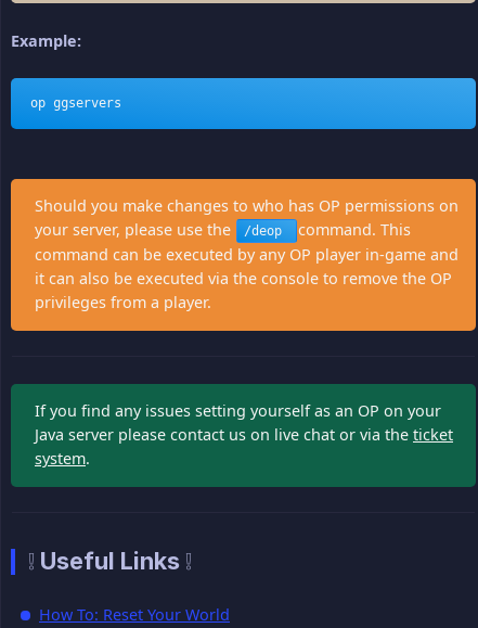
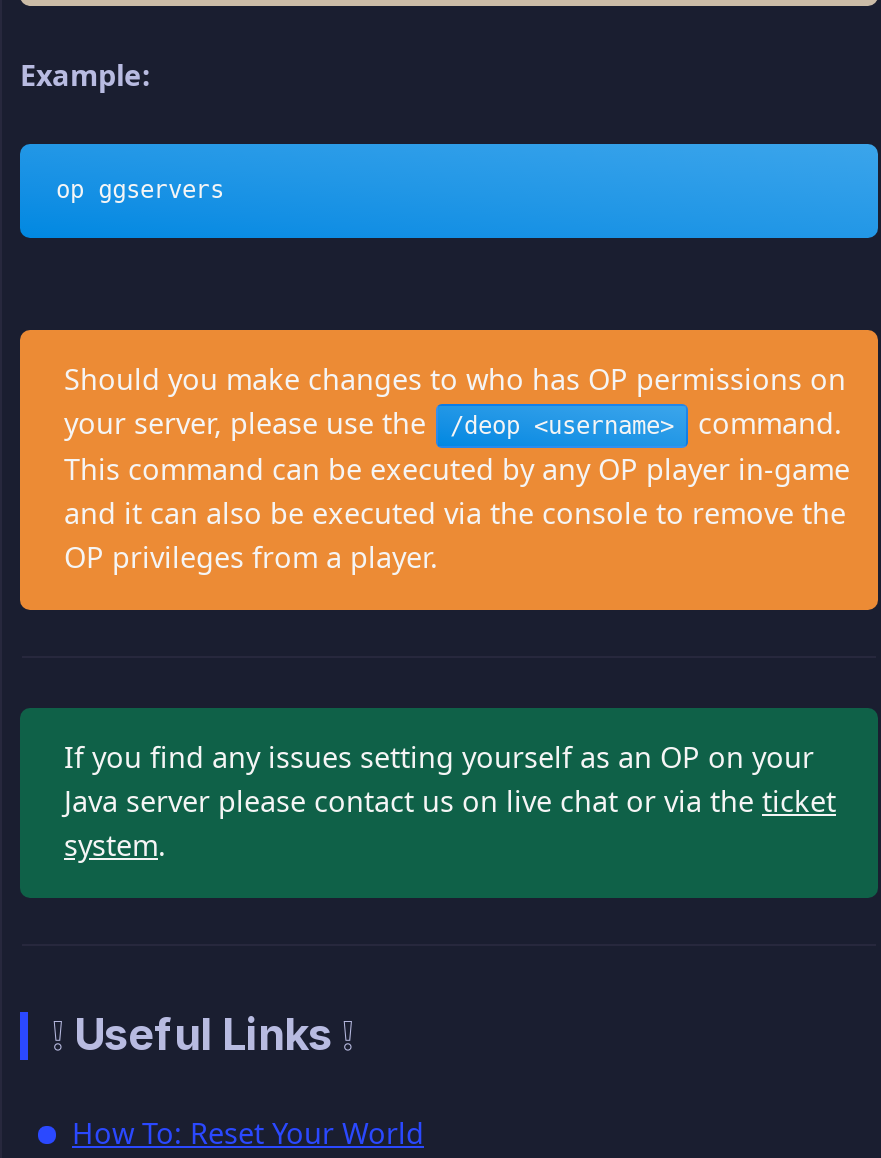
- your server, please use the /deop command. This
- command can be executed by any OP player in-game and
- it can also be executed via the console to remove the OP
- privileges from a player.
+ your server, please use the /deop <username> command.
+ This command can be executed by any OP player in-game
+ and it can also be executed via the console to remove the
+ OP privileges from a player.
